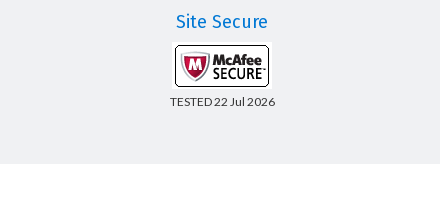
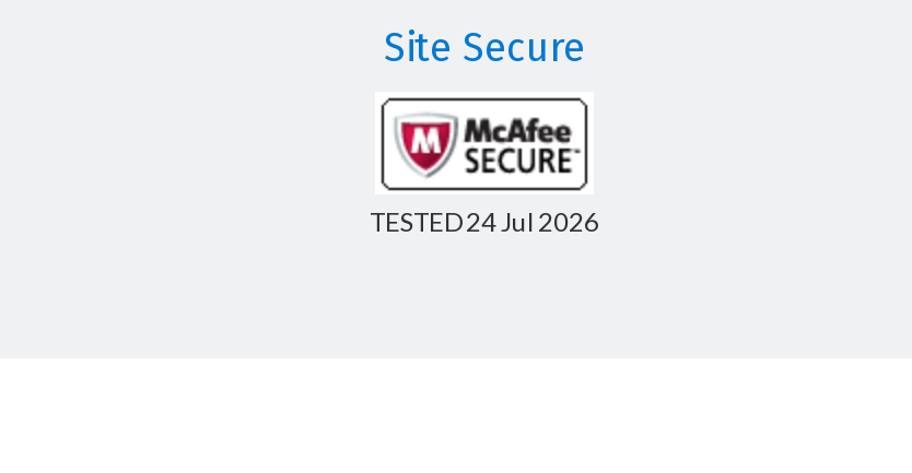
- TESTED 22 Jul 2026
+ TESTED 24 Jul 2026
